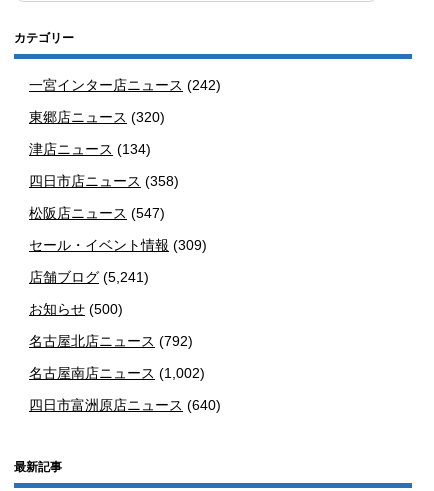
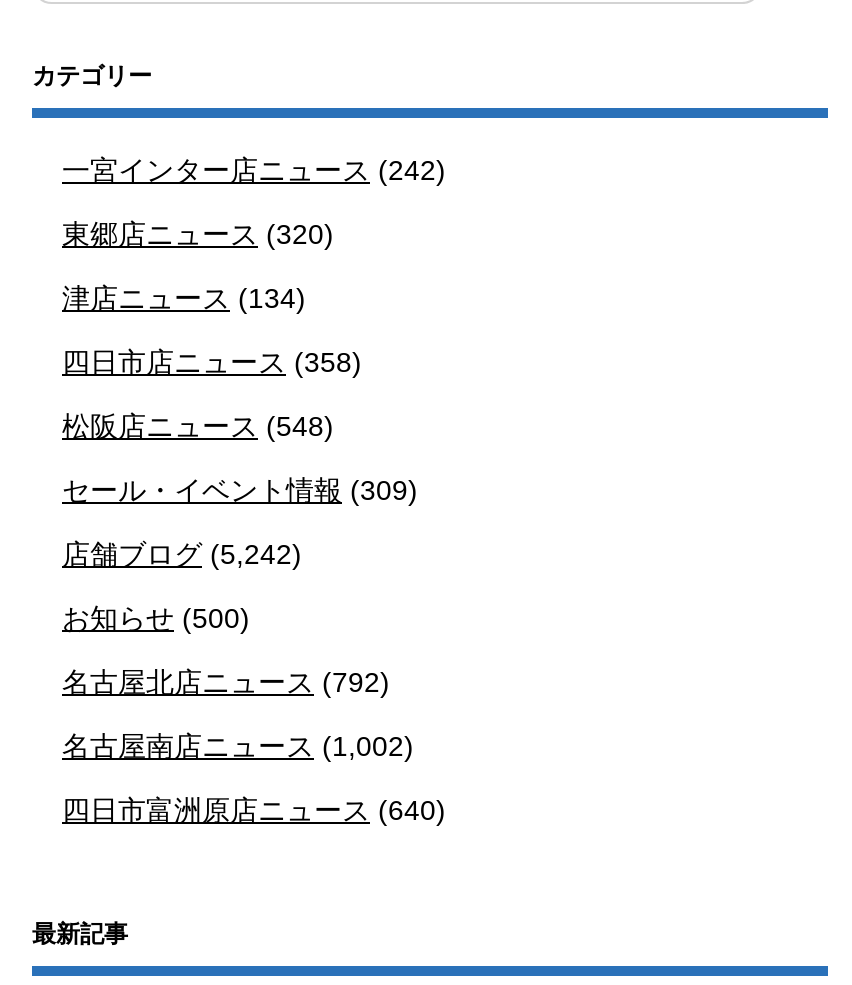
- 松阪店ニュース(547)
+ 松阪店ニュース(548)

- 店舗ブログ(5,241)
+ 店舗ブログ(5,242)
